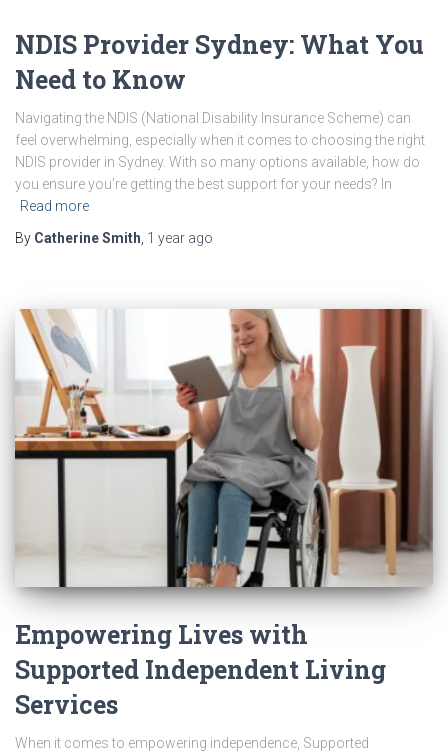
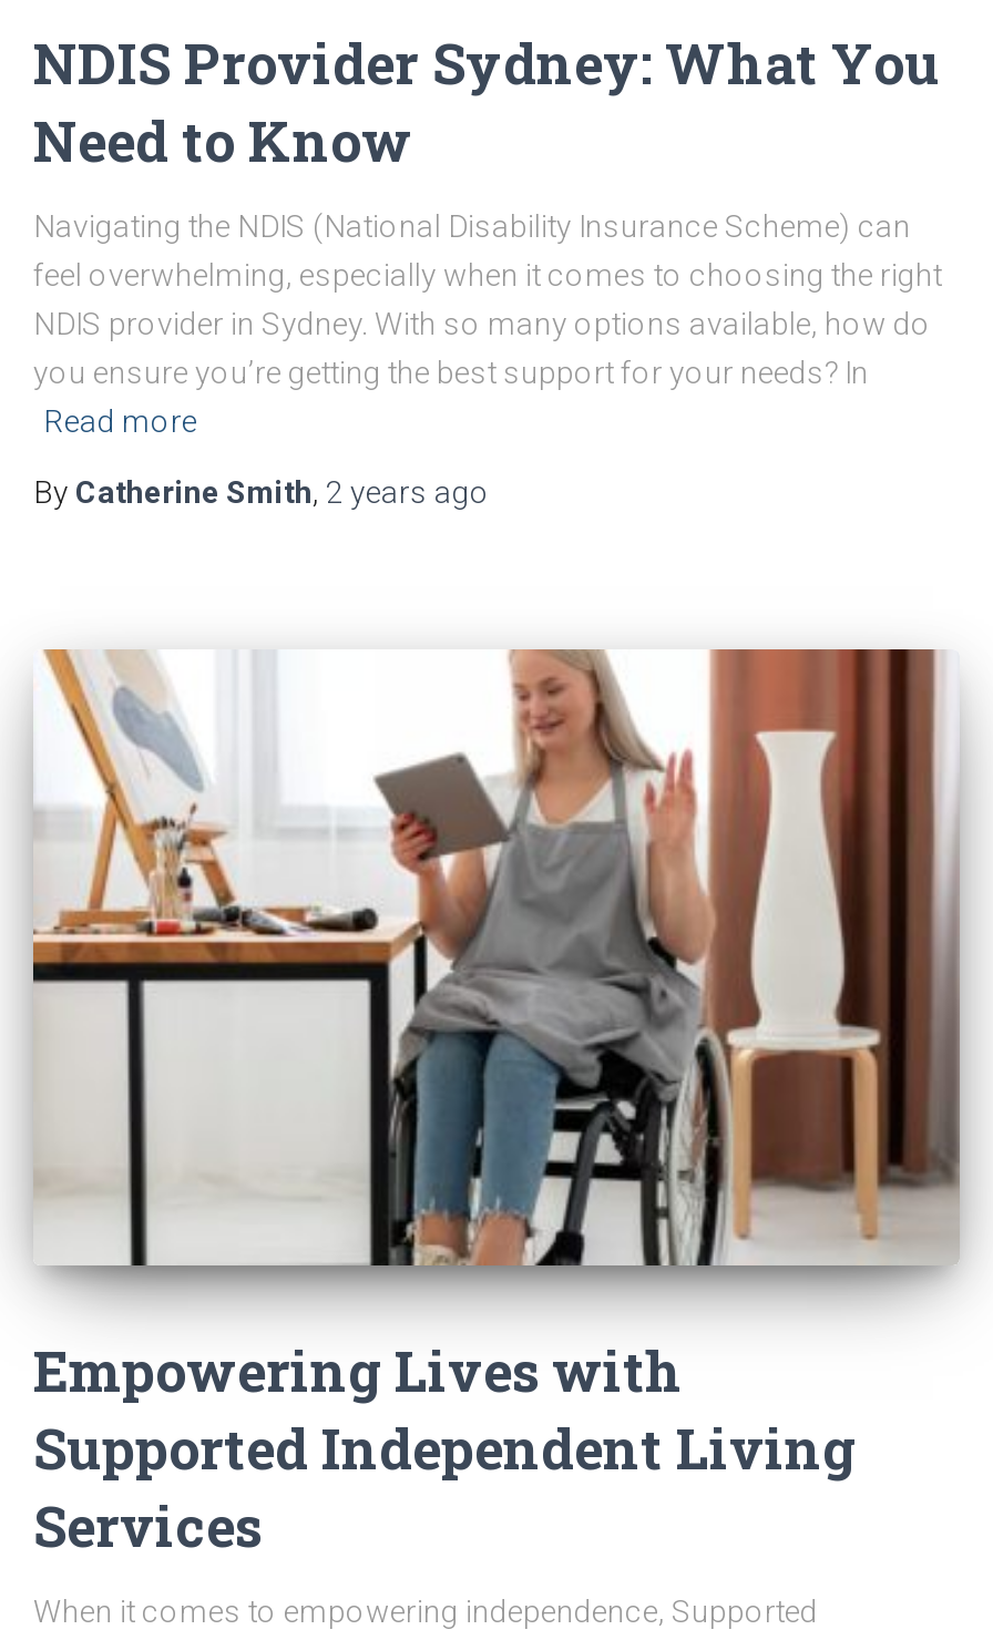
- By Catherine Smith, 1 year ago
+ By Catherine Smith, 2 years ago
